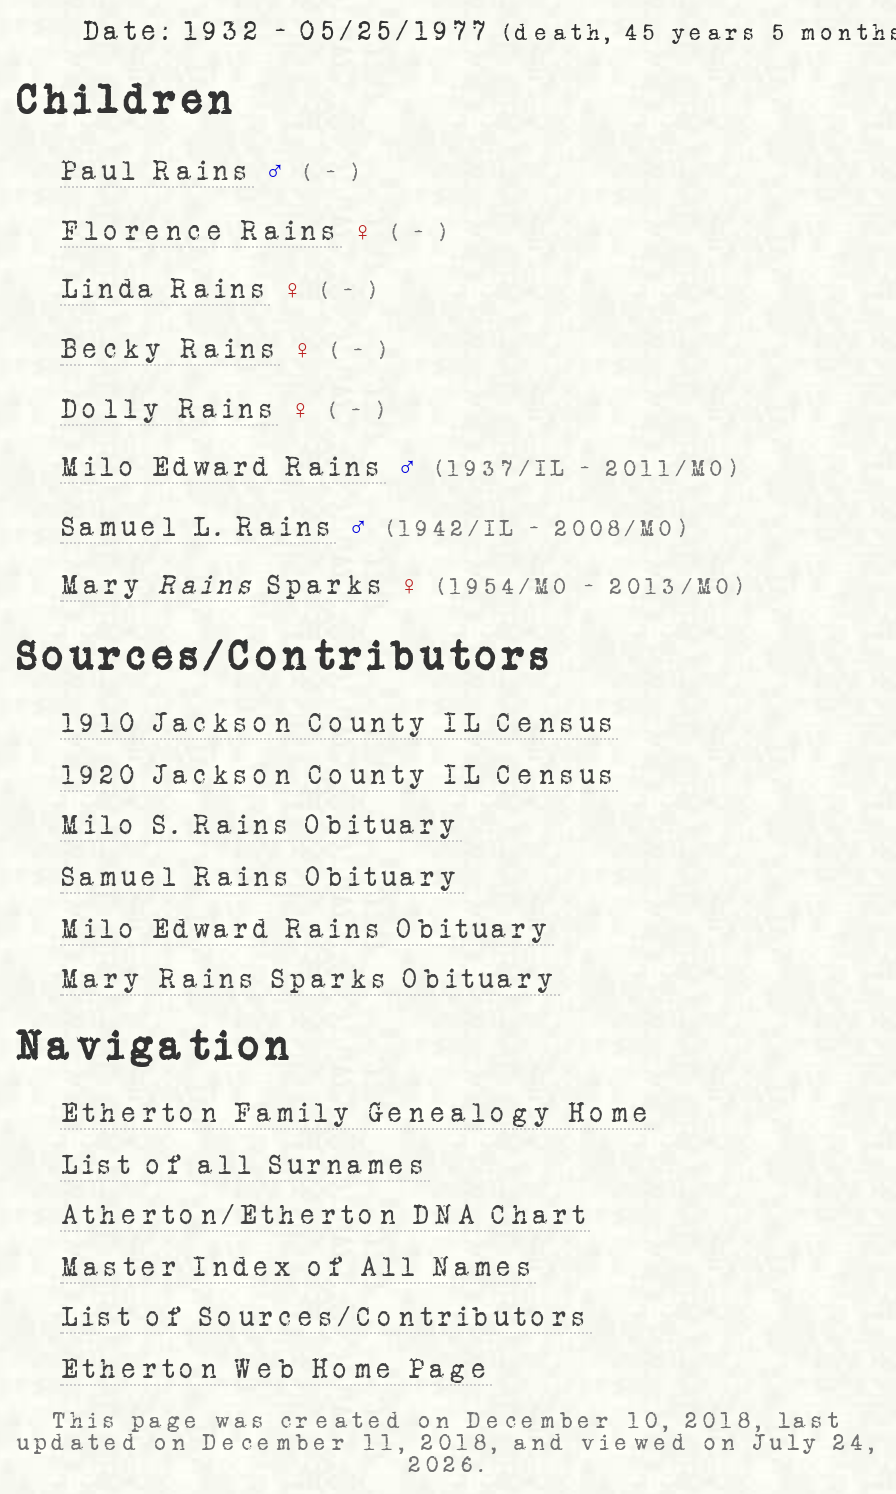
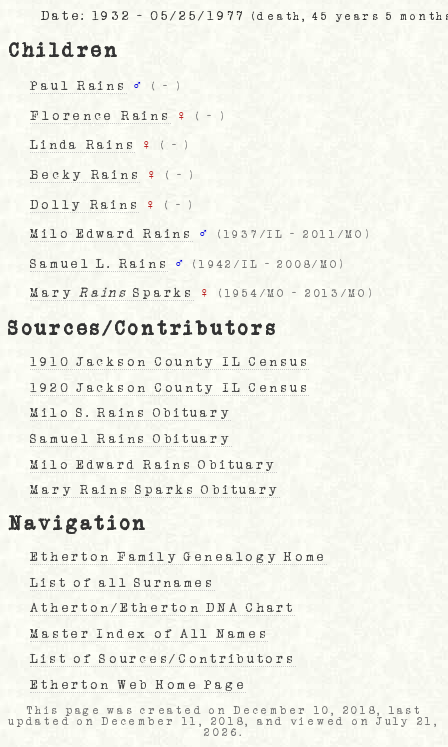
- updated on December 11, 2018, and viewed on July 24,
+ updated on December 11, 2018, and viewed on July 21,
